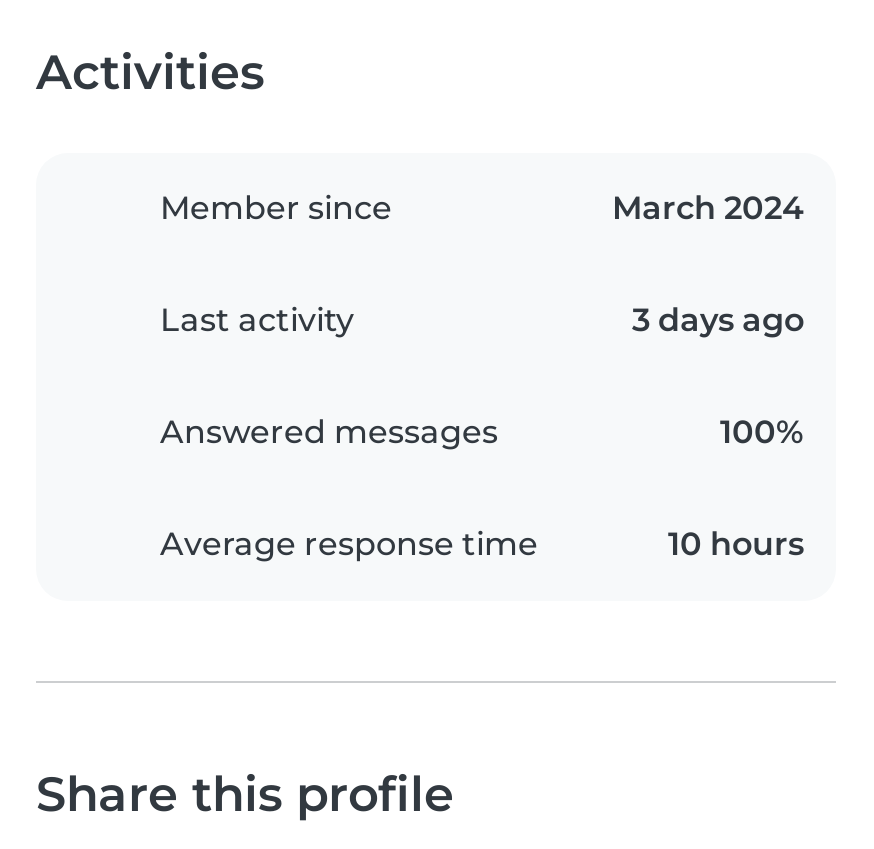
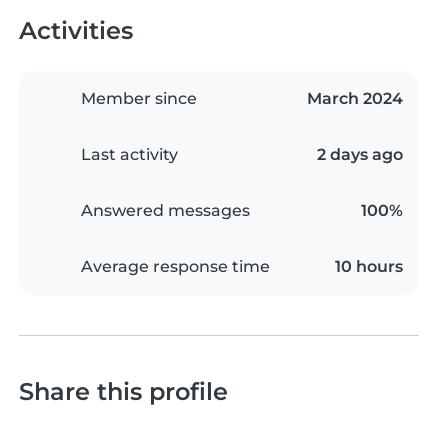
- 3 days ago
+ 2 days ago
